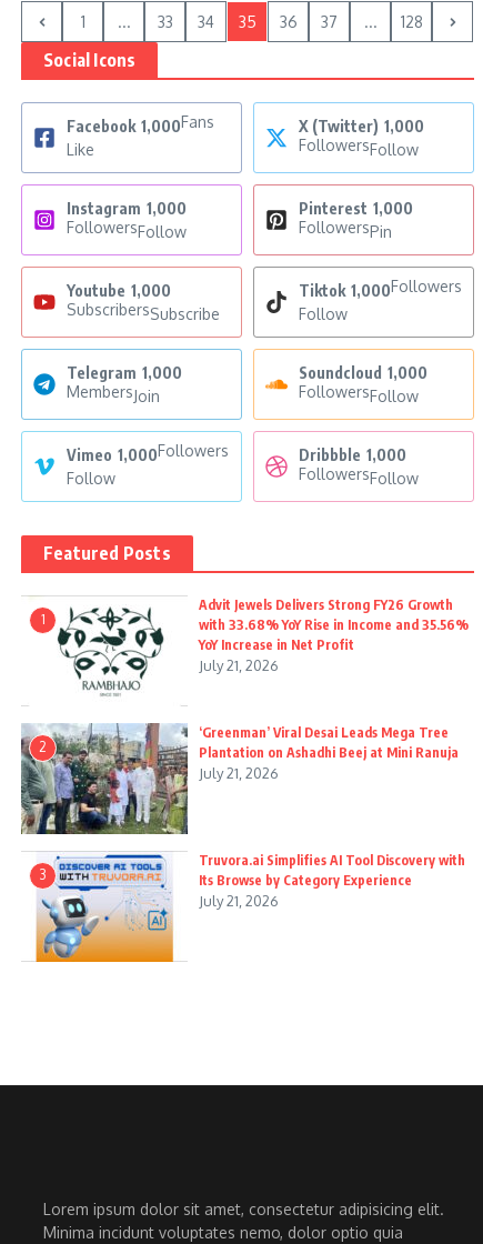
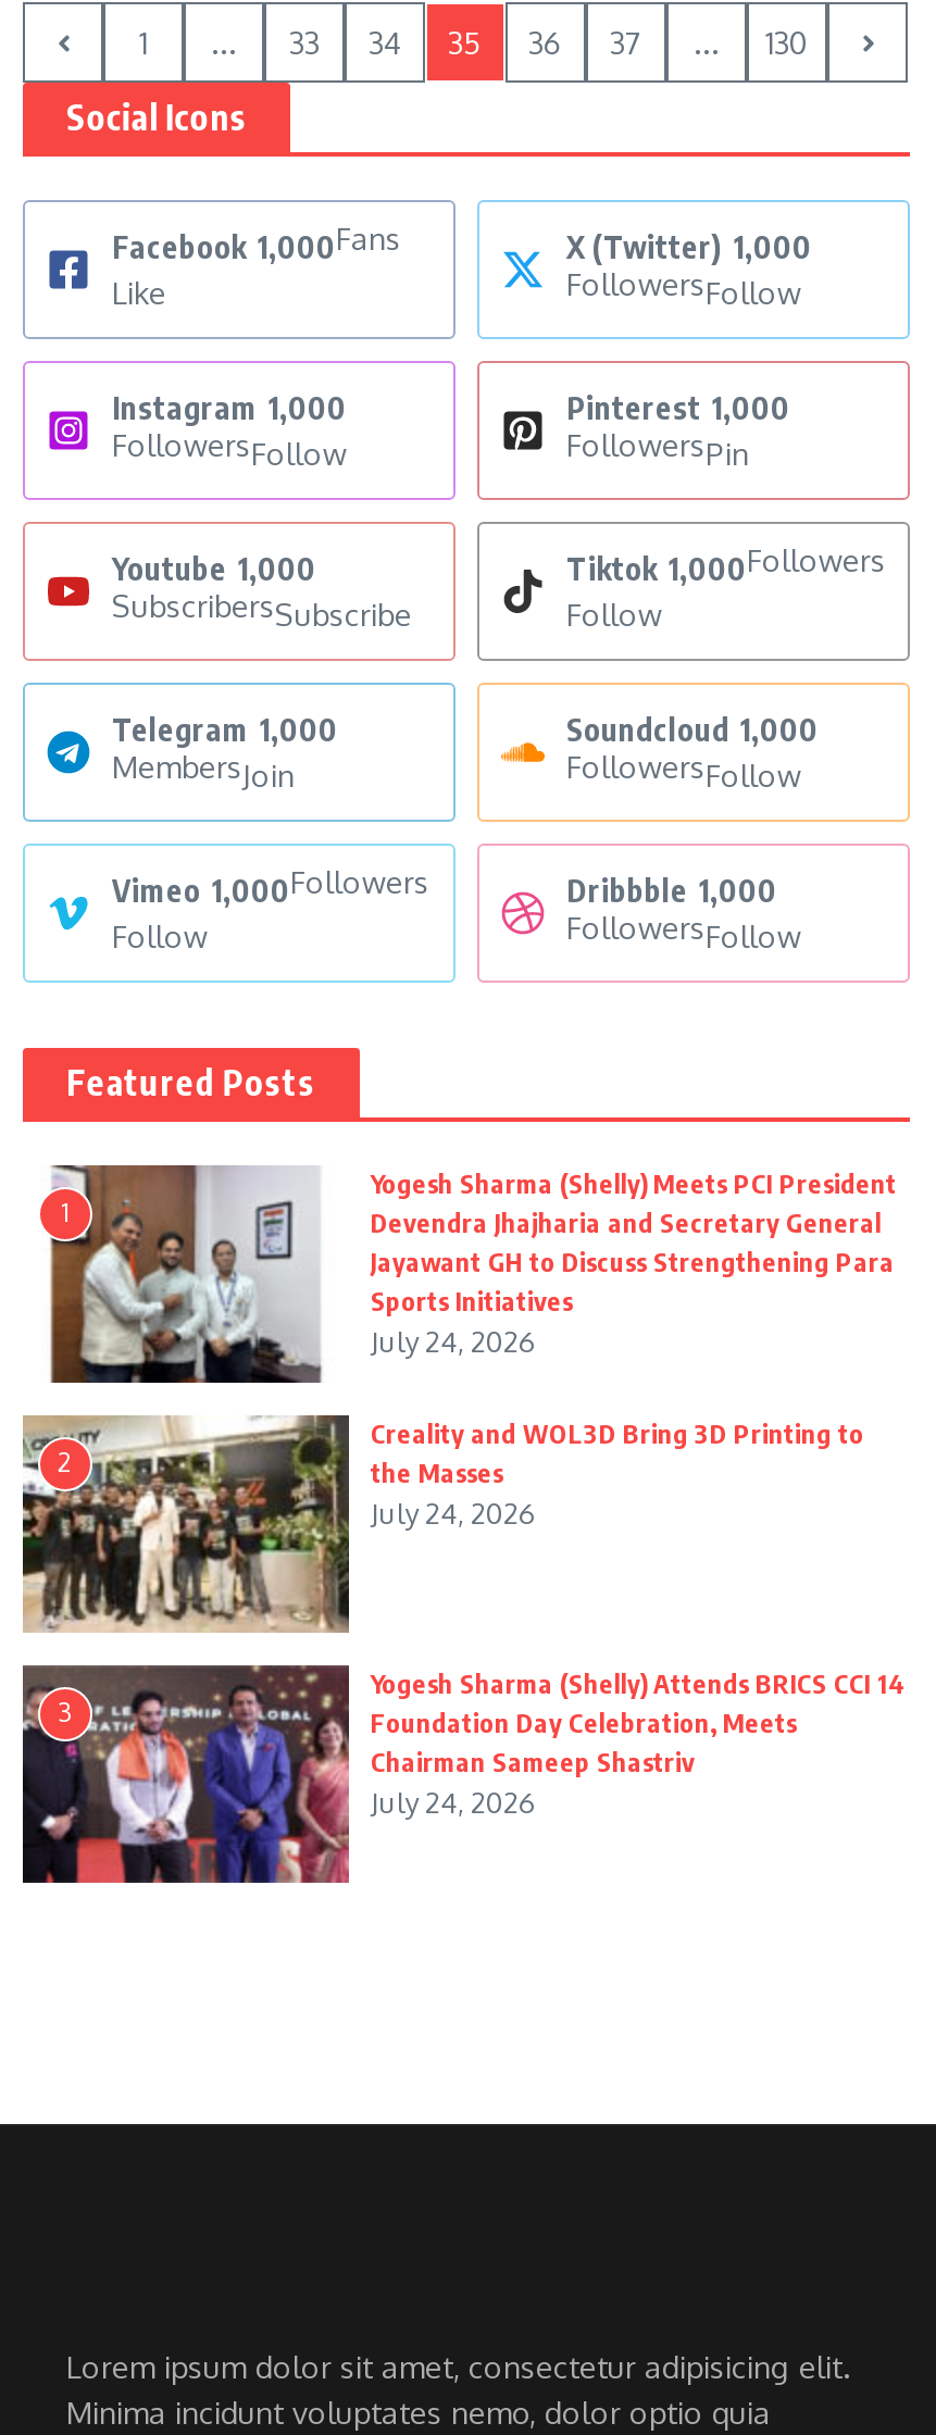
- 128
+ 130

- [image]
- Advit Jewels Delivers Strong FY26 Growth
- with 33.68% YoY Rise in Income and 35.56%
- YoY Increase in Net Profit
- July 21, 2026
+ [image]
+ Yogesh Sharma (Shelly) Meets PCI President
+ Devendra Jhajharia and Secretary General
+ Jayawant GH to Discuss Strengthening Para
+ Sports Initiatives
+ July 24, 2026

- [image]
- ‘Greenman’ Viral Desai Leads Mega Tree
- Plantation on Ashadhi Beej at Mini Ranuja
- July 21, 2026
+ [image]
+ Creality and WOL3D Bring 3D Printing to
+ the Masses
+ July 24, 2026

- [image]
- Truvora.ai Simplifies AI Tool Discovery with
- Its Browse by Category Experience
- July 21, 2026
+ [image]
+ Yogesh Sharma (Shelly) Attends BRICS CCI 14
+ Foundation Day Celebration, Meets
+ Chairman Sameep Shastriv
+ July 24, 2026
